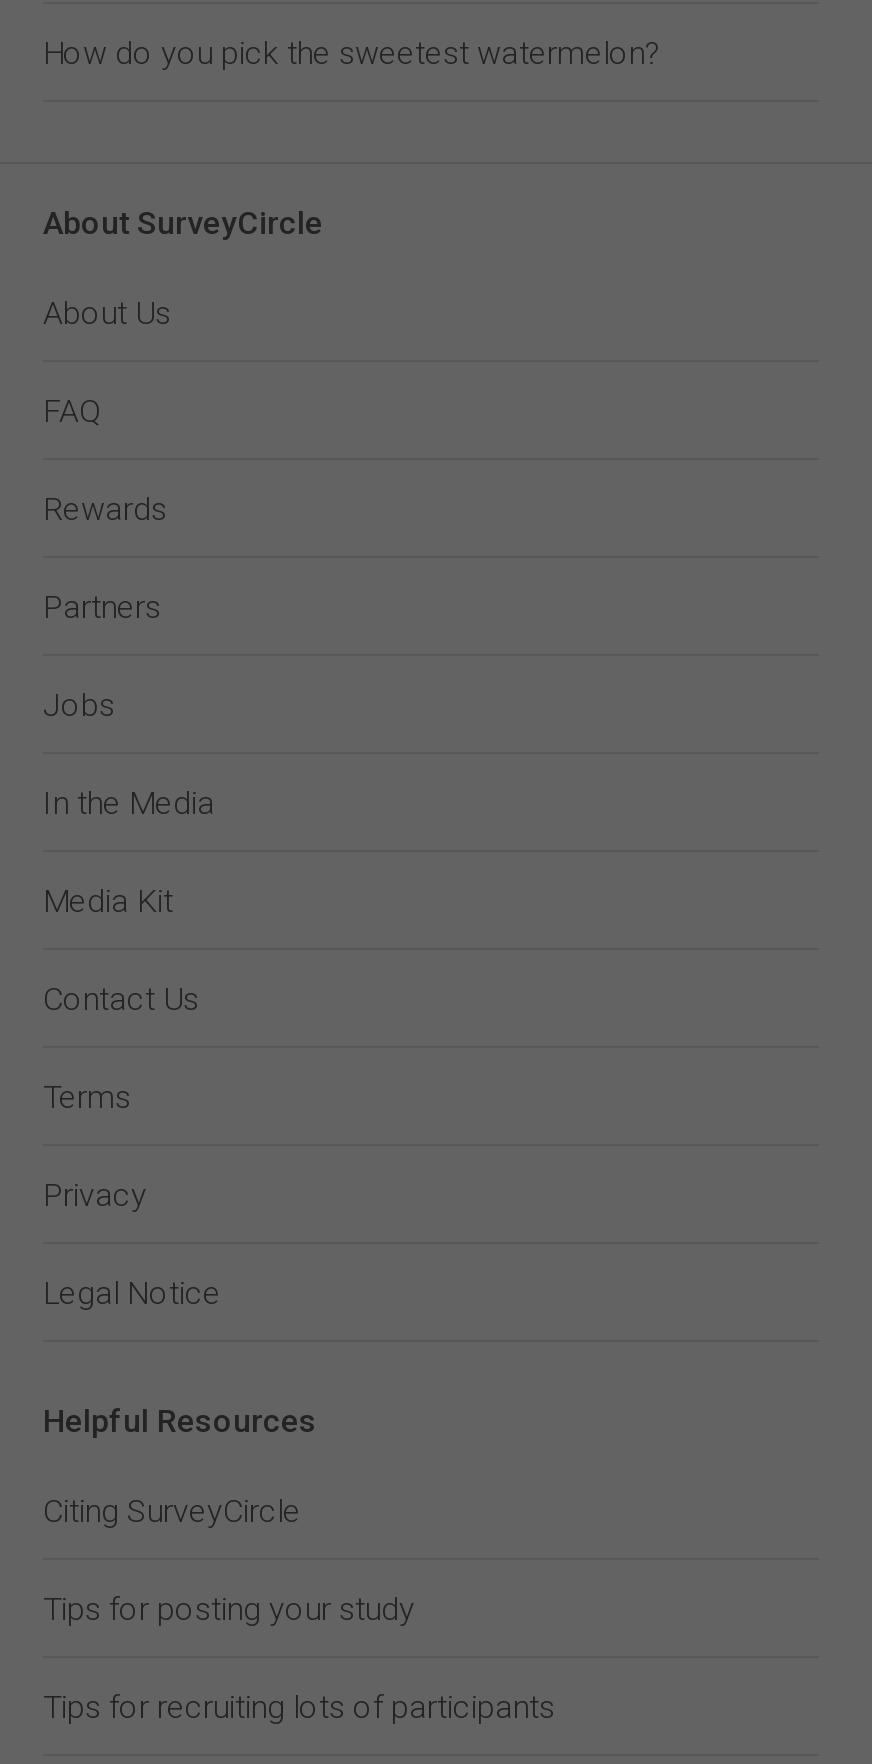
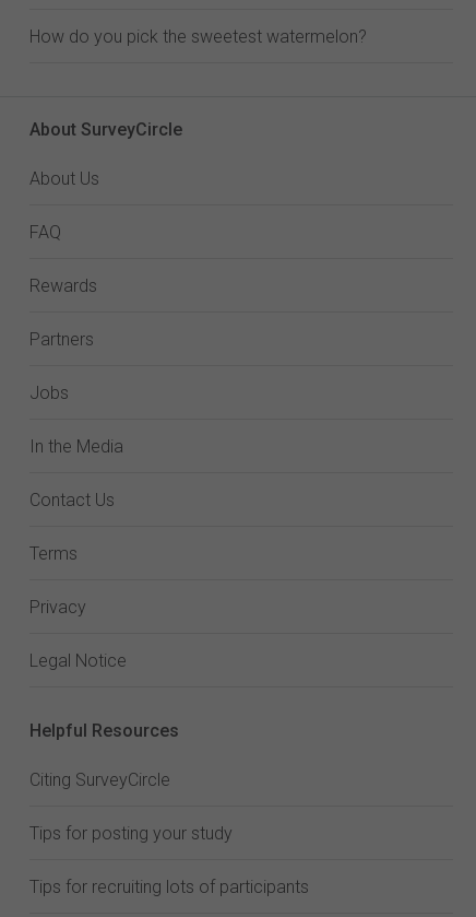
- Media Kit
